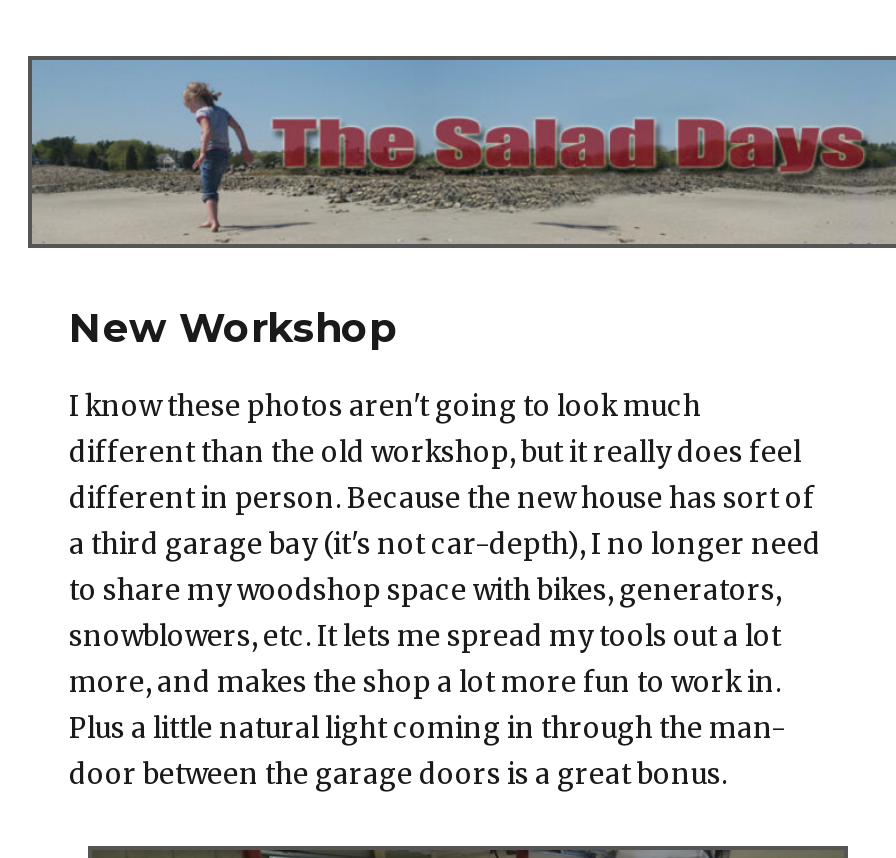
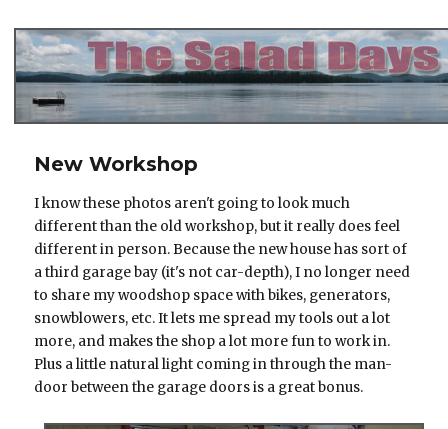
- [image]
+ [image]
